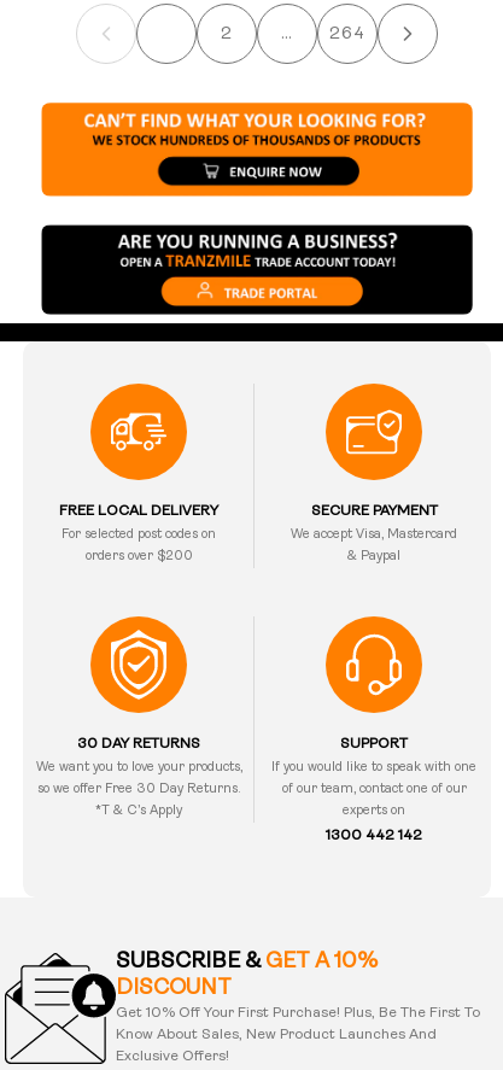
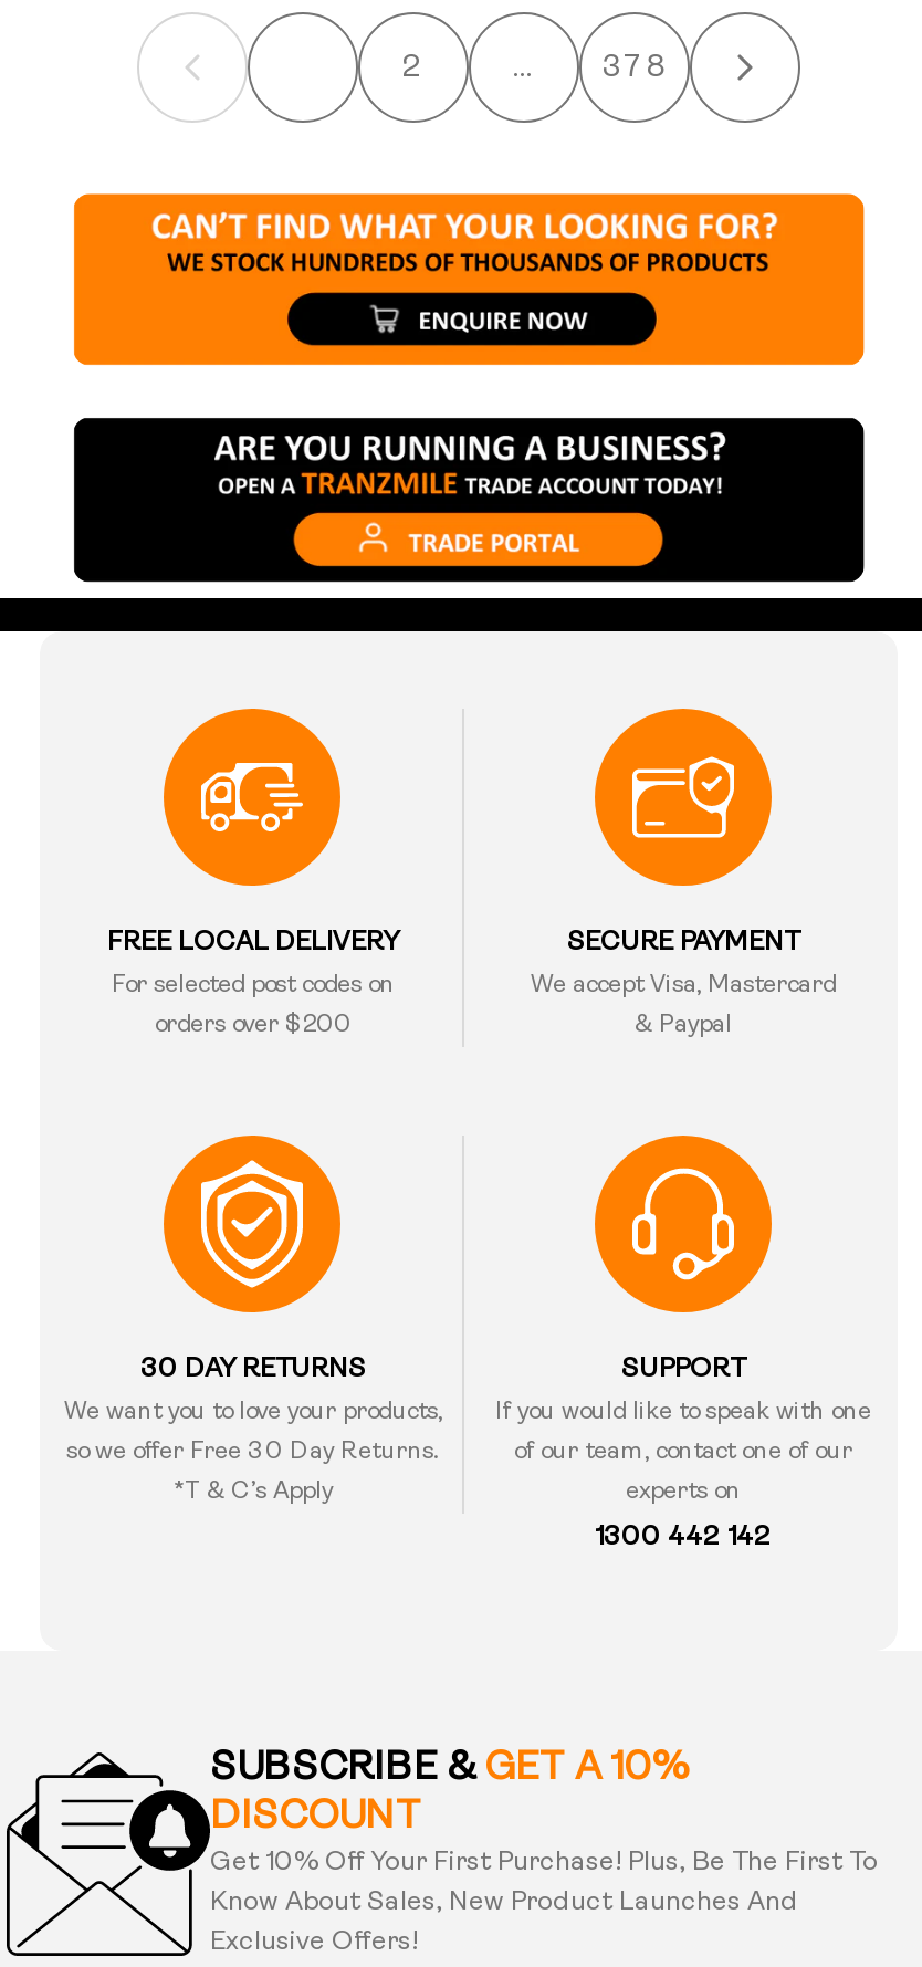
- 264
+ 378
